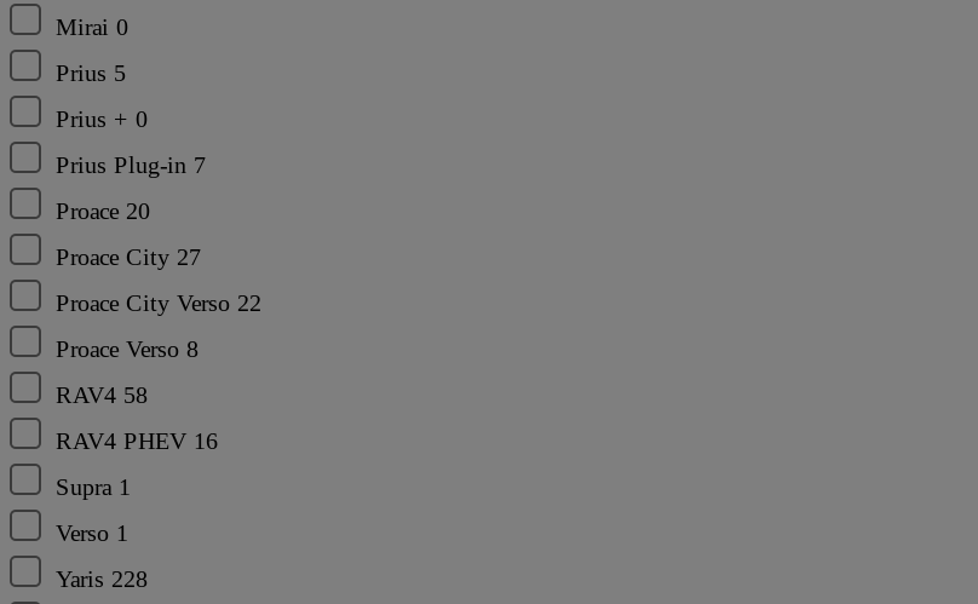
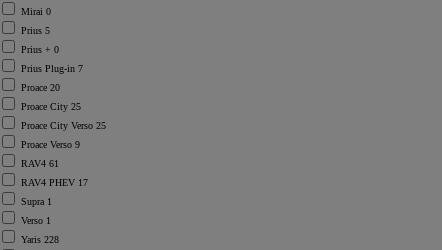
- Proace City 27
+ Proace City 25

- Proace City Verso 22
+ Proace City Verso 25

- Proace Verso 8
+ Proace Verso 9

- RAV4 58
+ RAV4 61

- RAV4 PHEV 16
+ RAV4 PHEV 17
